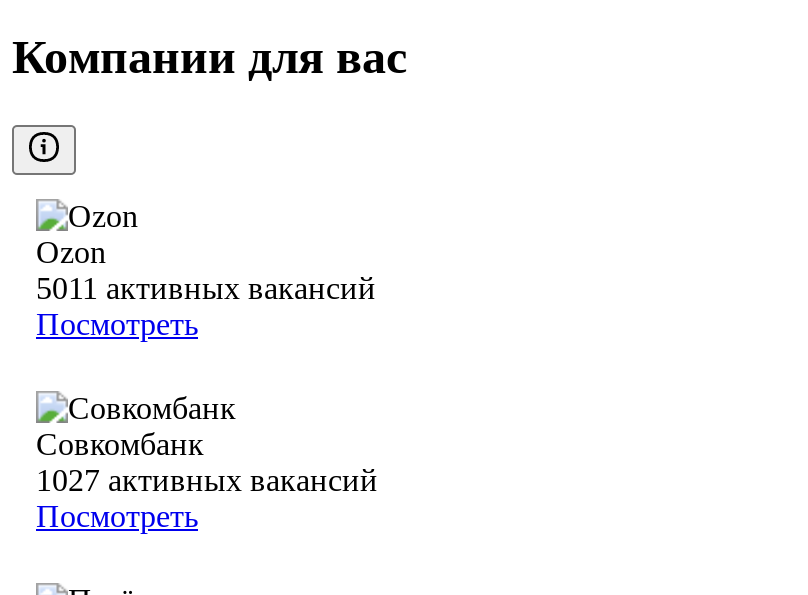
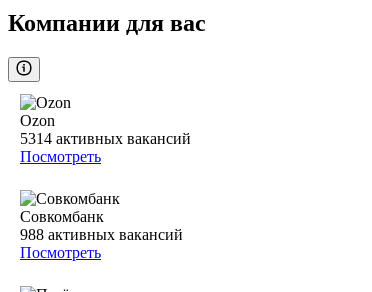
- 5011 активных вакансий
+ 5314 активных вакансий

- 1027 активных вакансий
+ 988 активных вакансий
